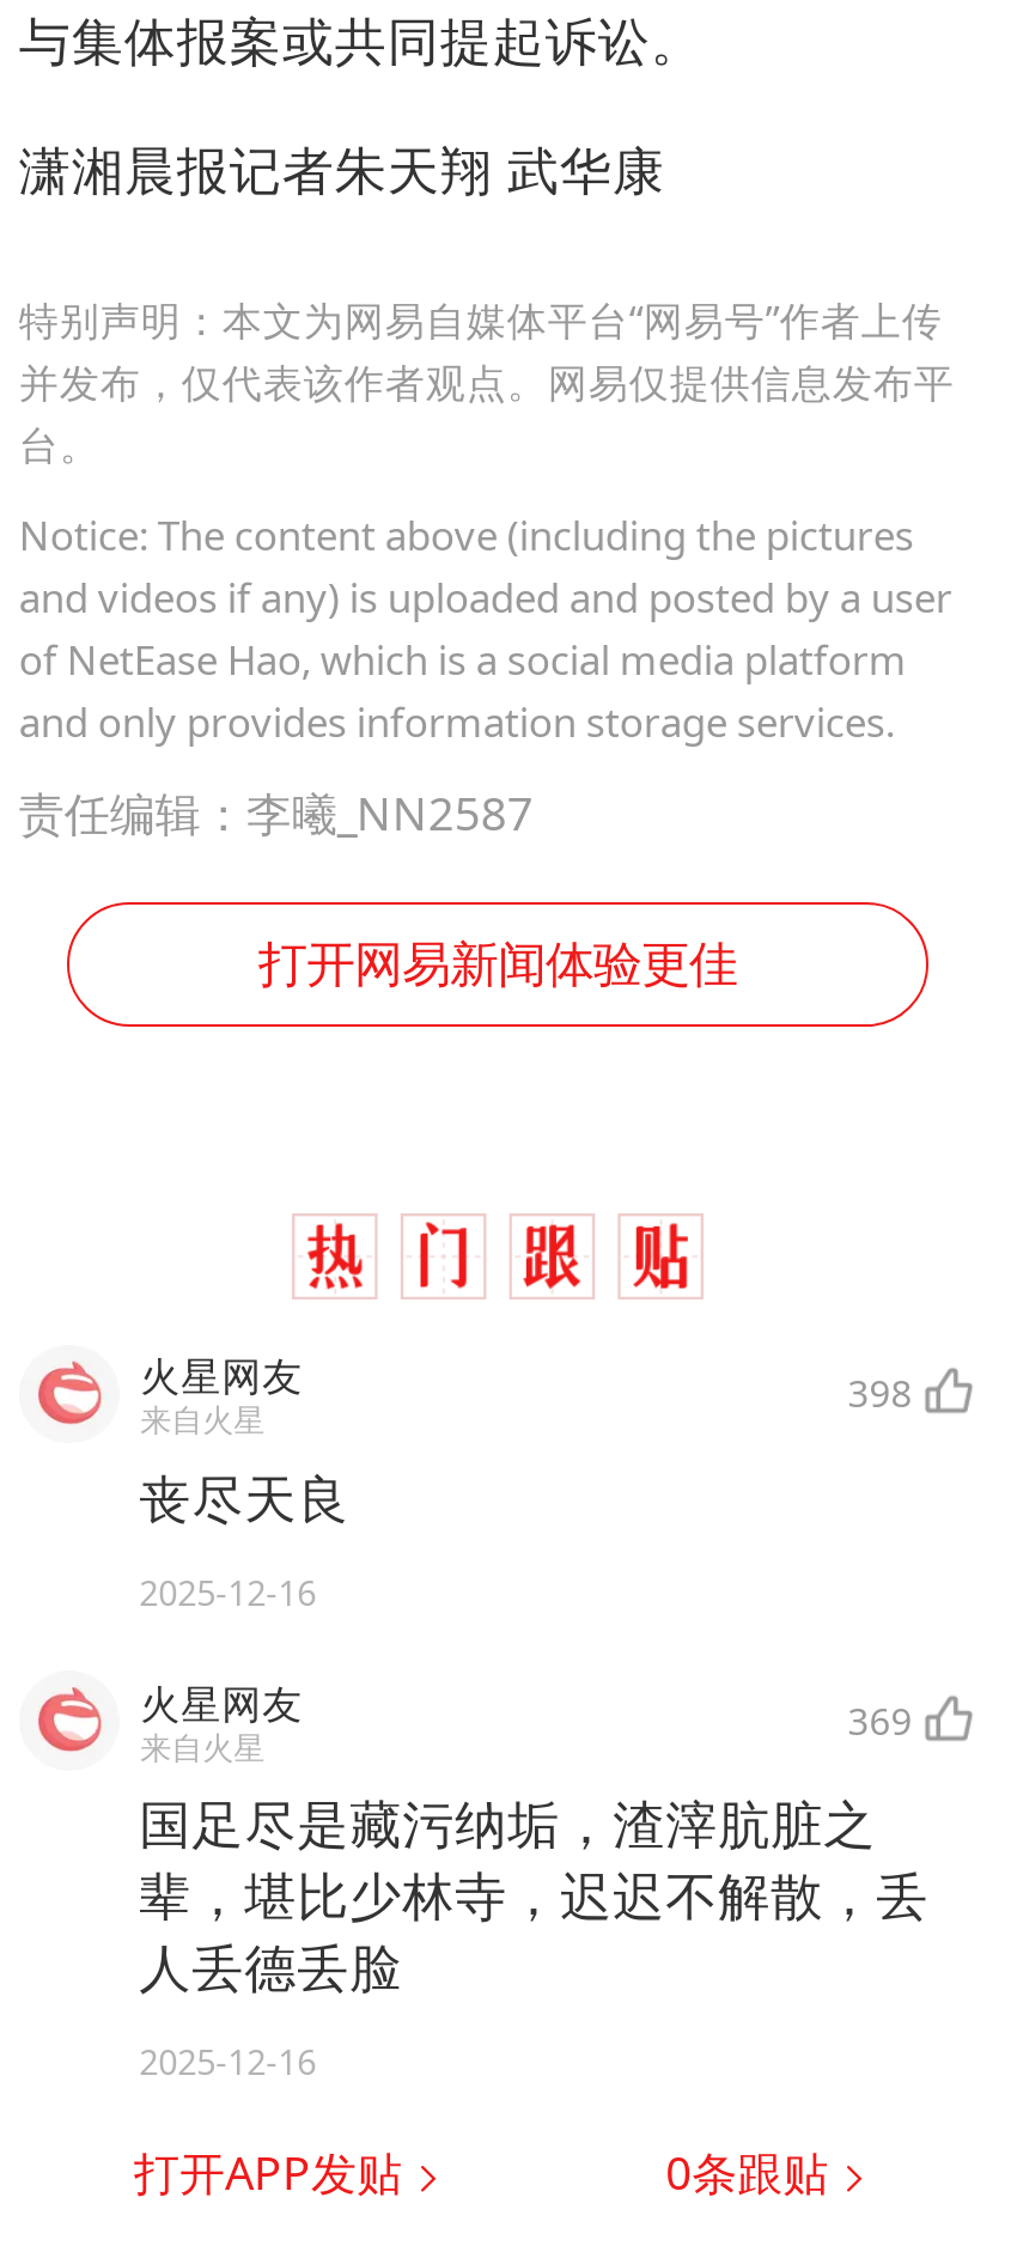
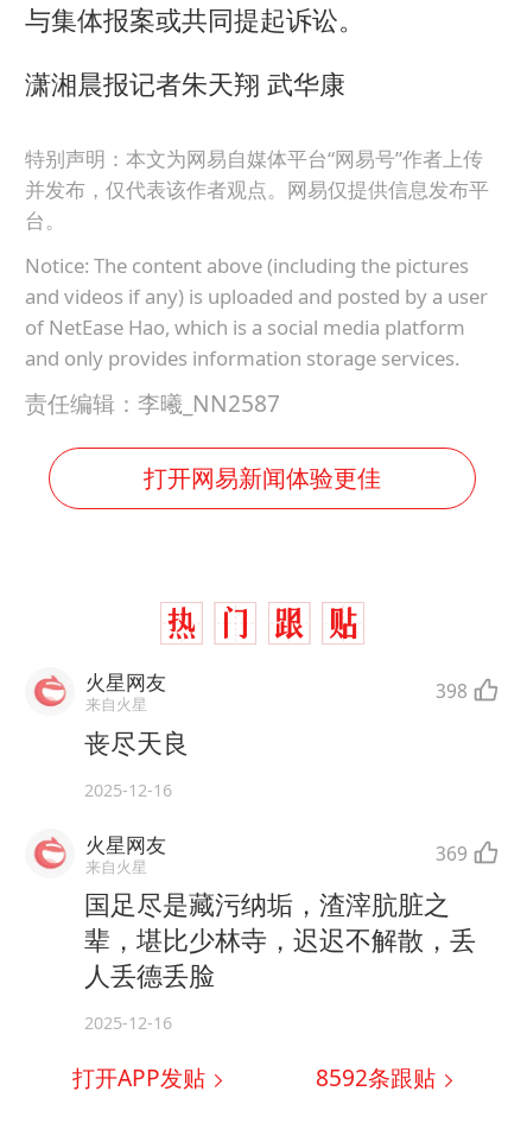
- 0条跟贴
+ 8592条跟贴
